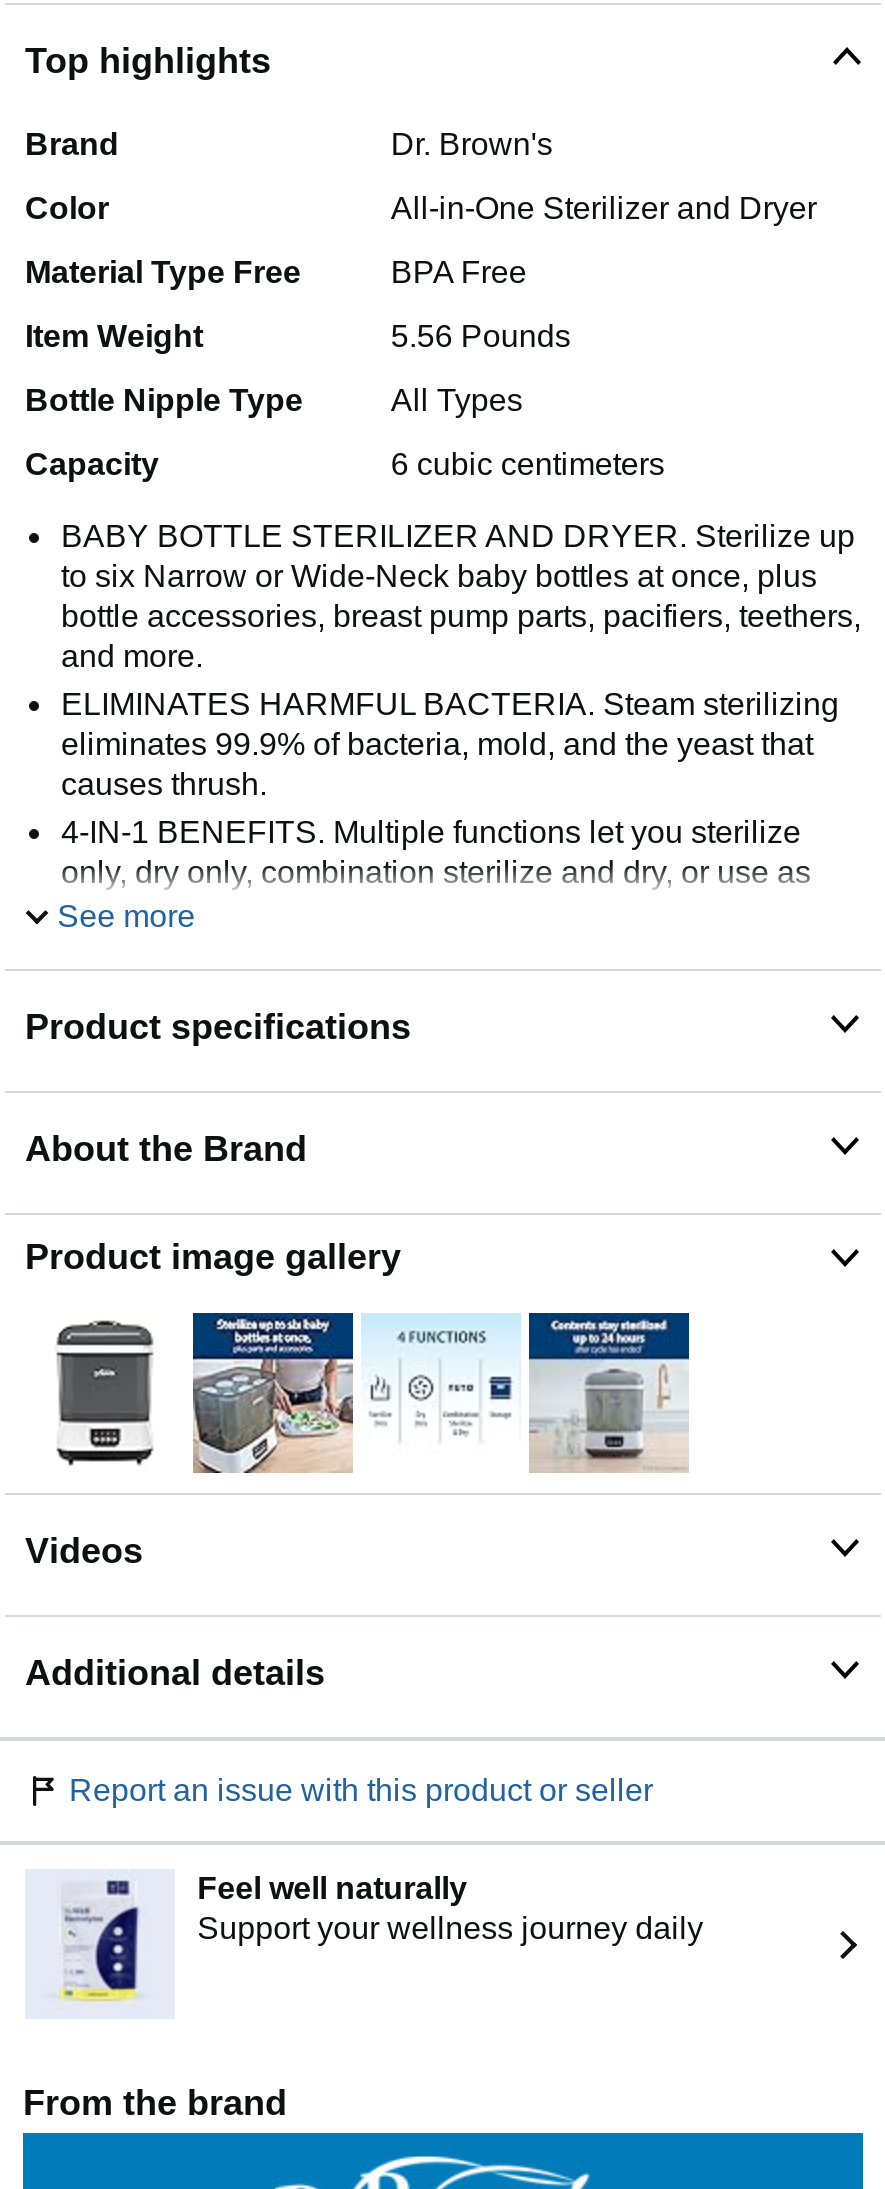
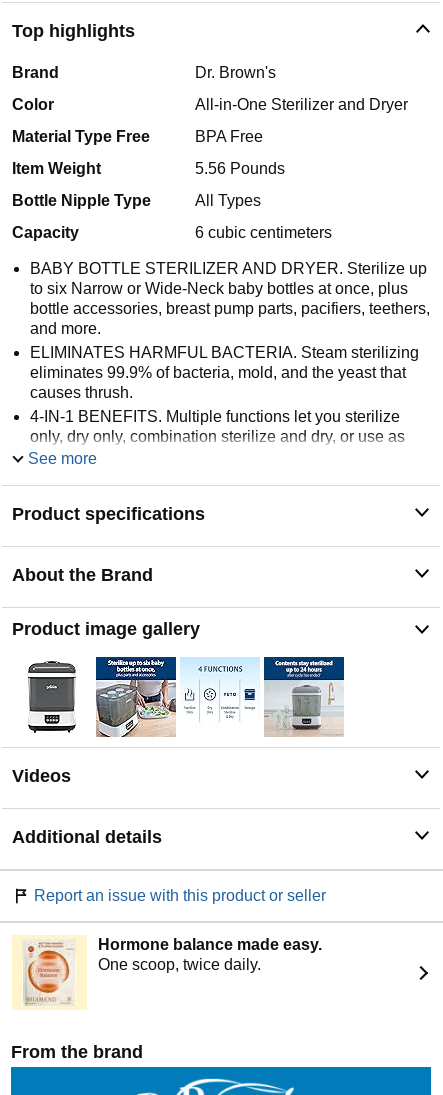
- [image]
- Feel well naturally
- Support your wellness journey daily
+ [image]
+ Hormone balance made easy.
+ One scoop, twice daily.
